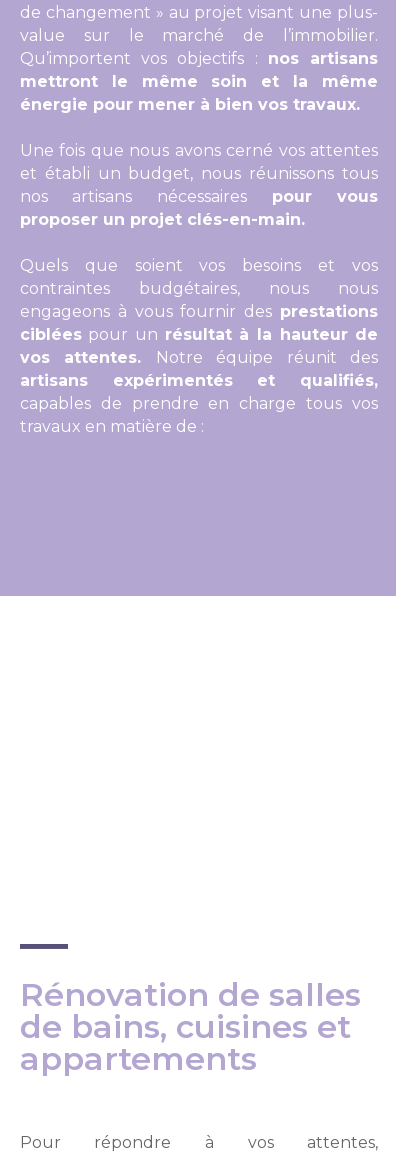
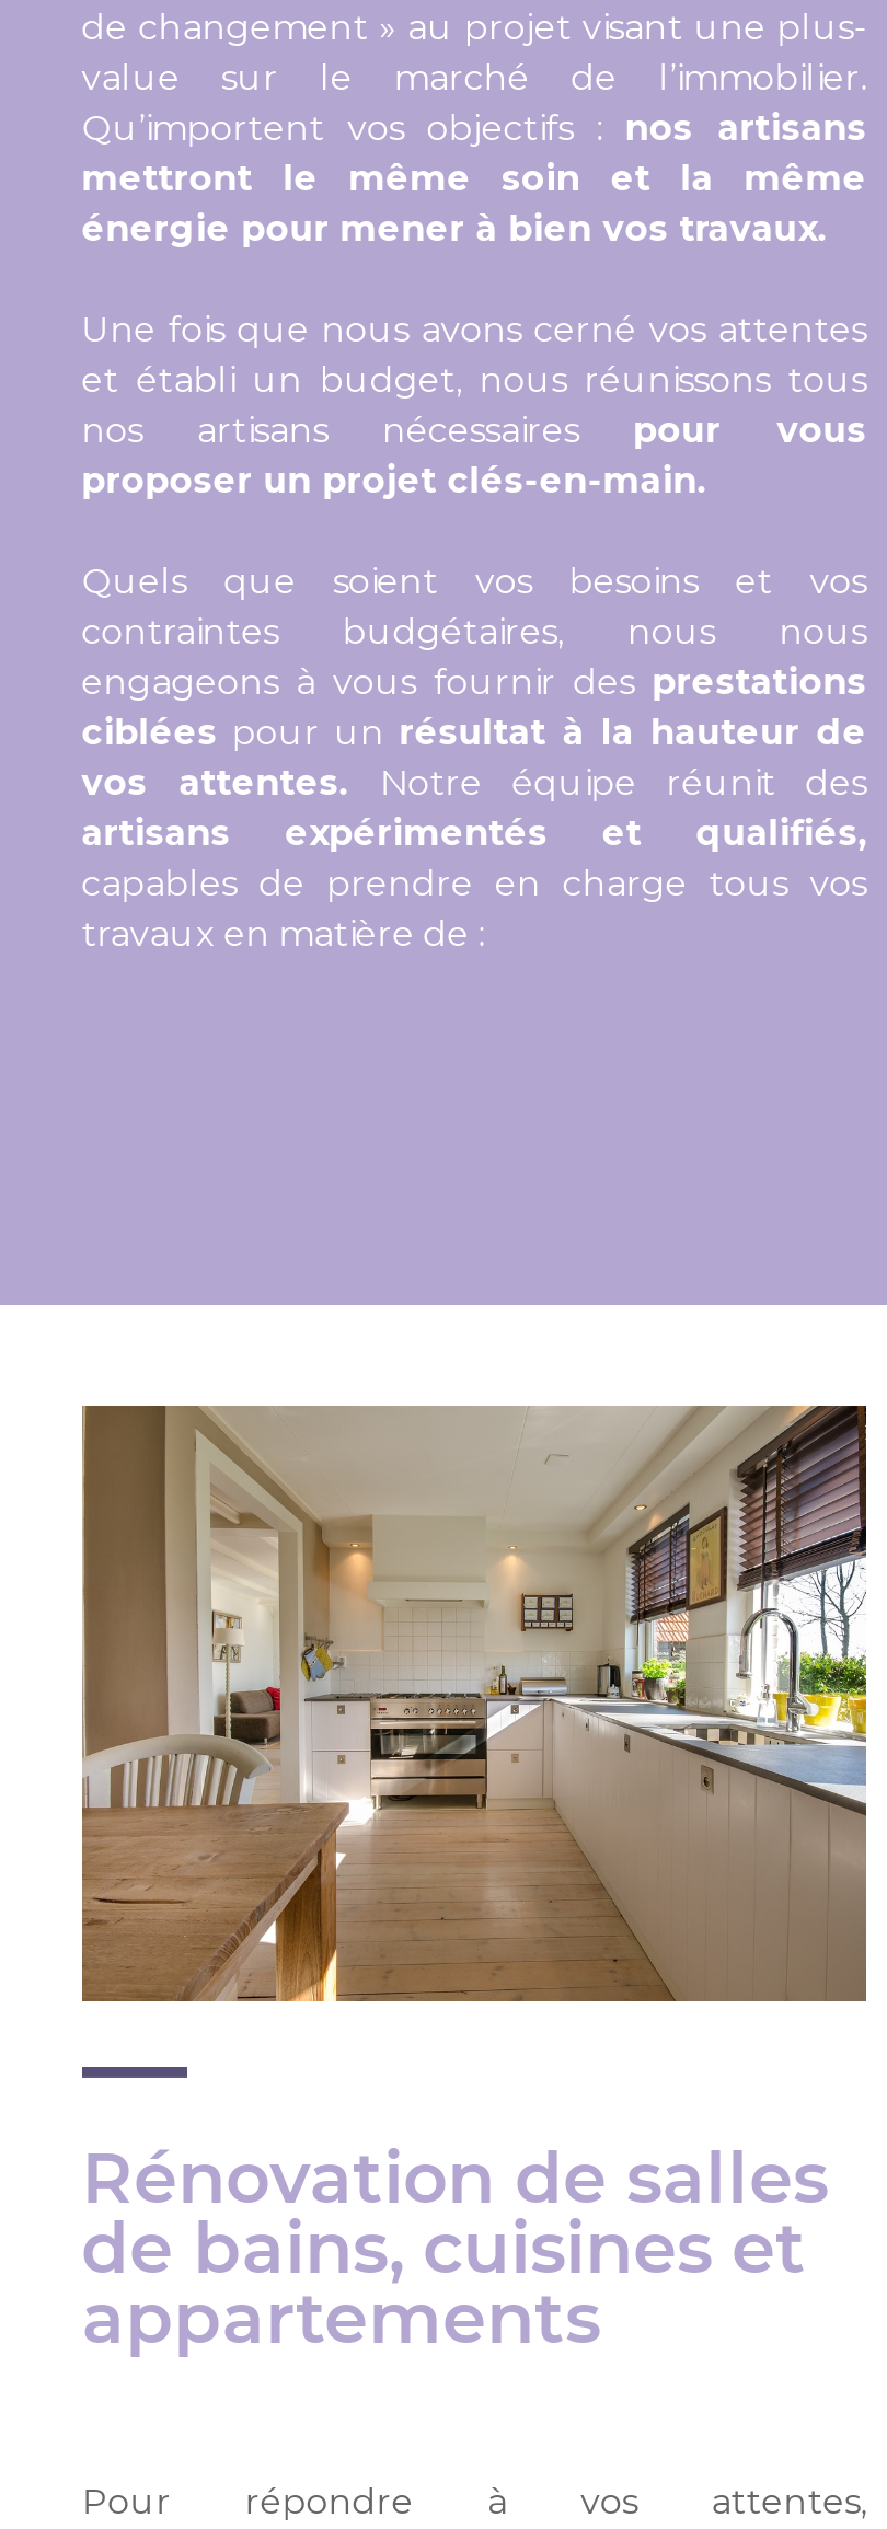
+ [image]
